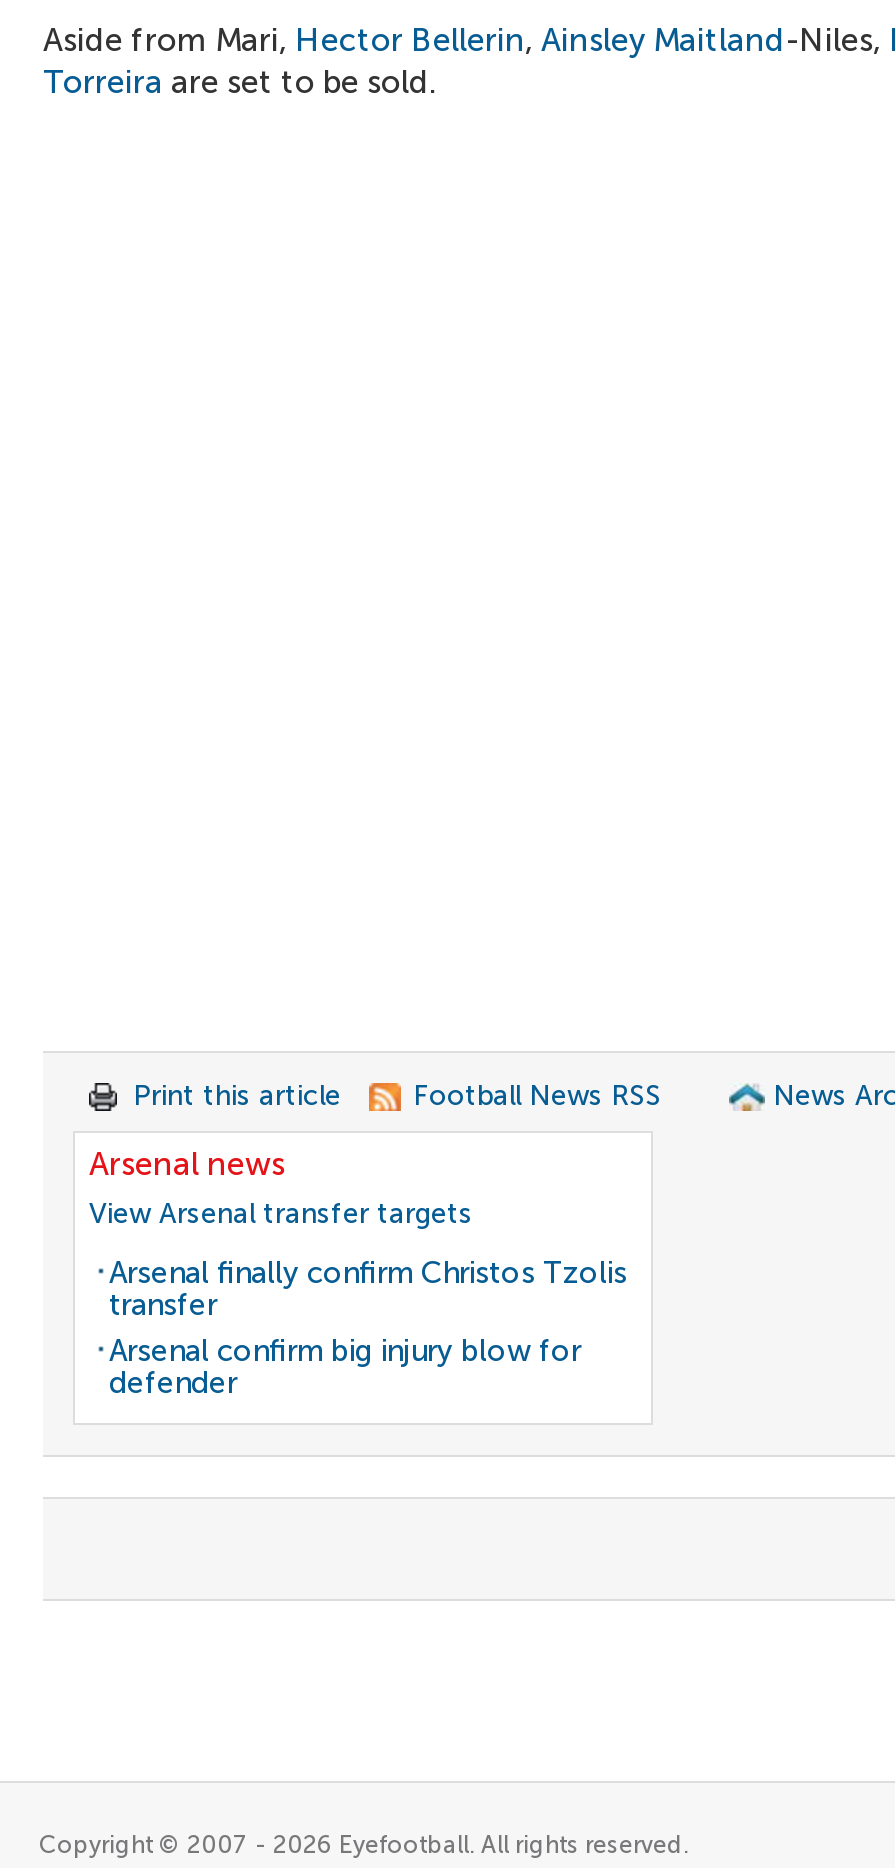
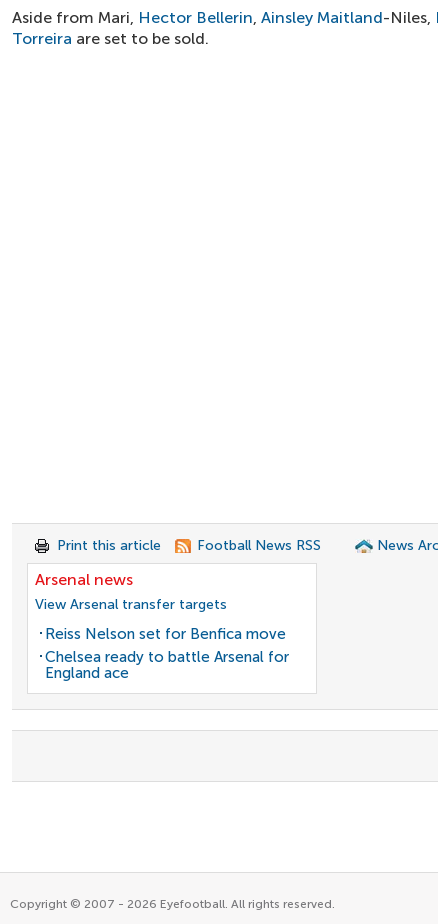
- Arsenal finally confirm Christos Tzolis
- transfer
- Arsenal confirm big injury blow for
- defender
+ Reiss Nelson set for Benfica move
+ Chelsea ready to battle Arsenal for
+ England ace
